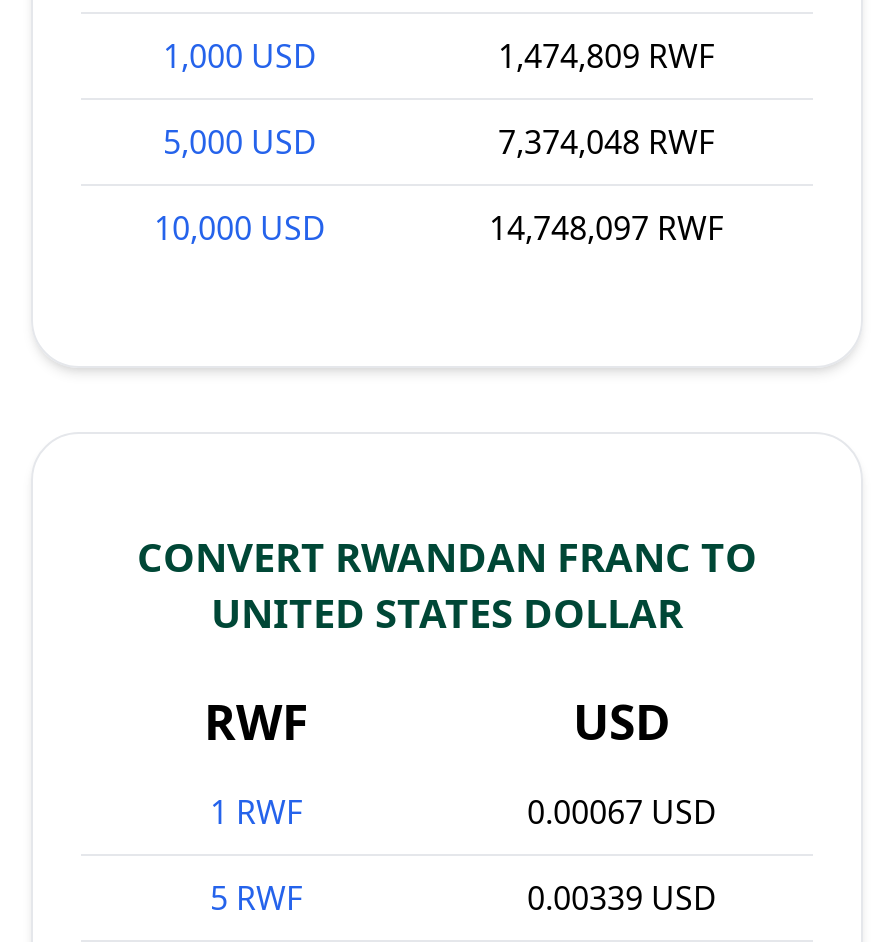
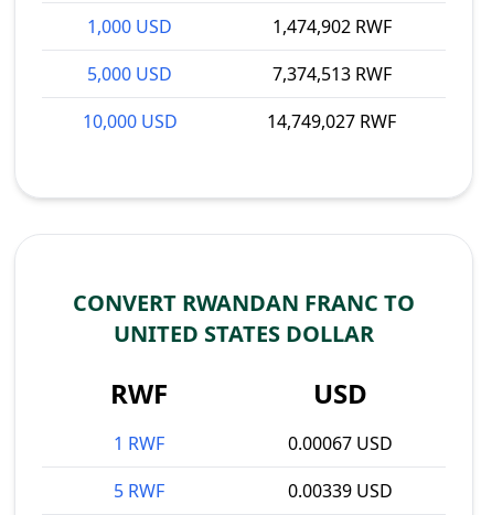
- 1,474,809 RWF
+ 1,474,902 RWF

- 7,374,048 RWF
+ 7,374,513 RWF

- 14,748,097 RWF
+ 14,749,027 RWF
